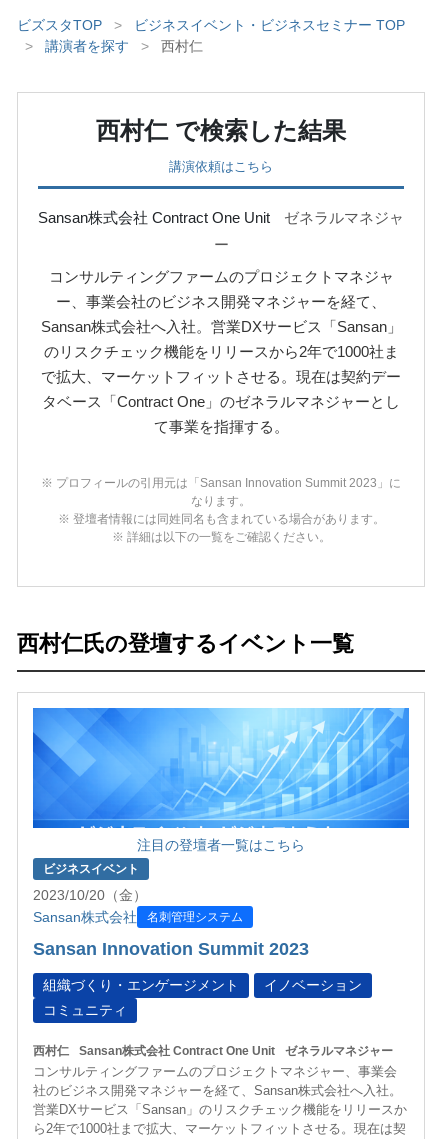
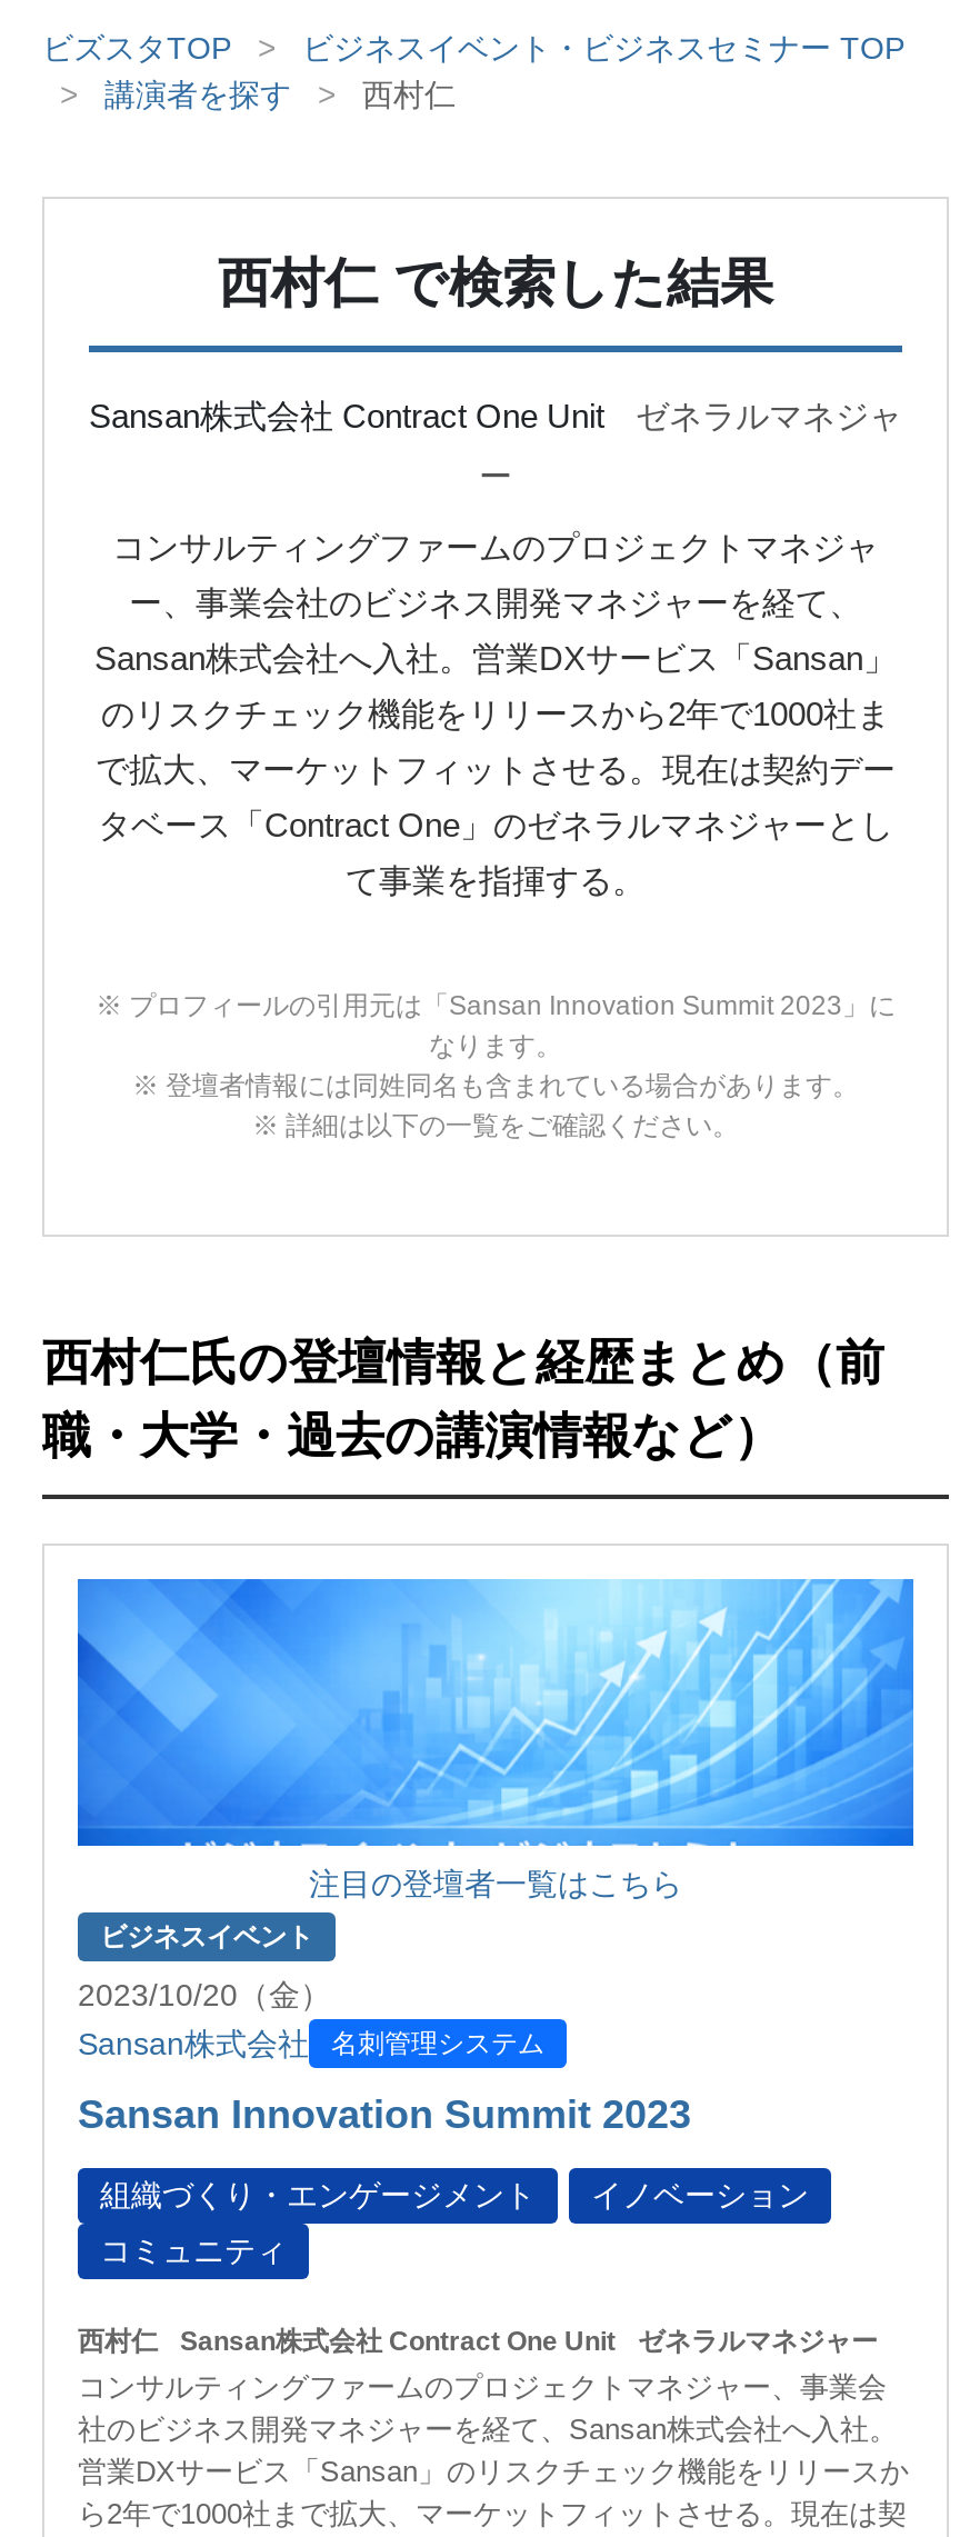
- 講演依頼はこちら

moved up: Sansan株式会社 Contract One Unit | ゼネラルマネジャ | コンサルティングファームのプロジェクトマネジャ | ... | ※ 登壇者情報には同姓同名も含まれている場合があります。 | ※ 詳細は以下の一覧をご確認ください。

- 西村仁氏の登壇するイベント一覧
+ 西村仁氏の登壇情報と経歴まとめ（前
+ 職・大学・過去の講演情報など）
